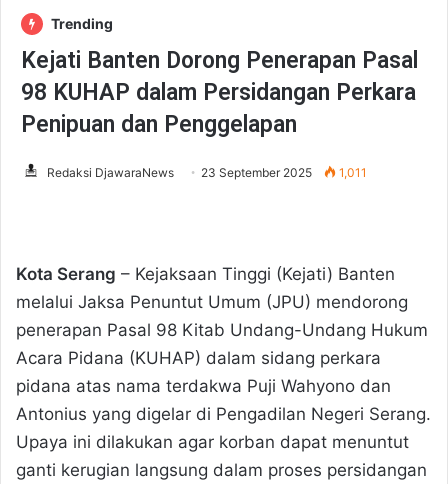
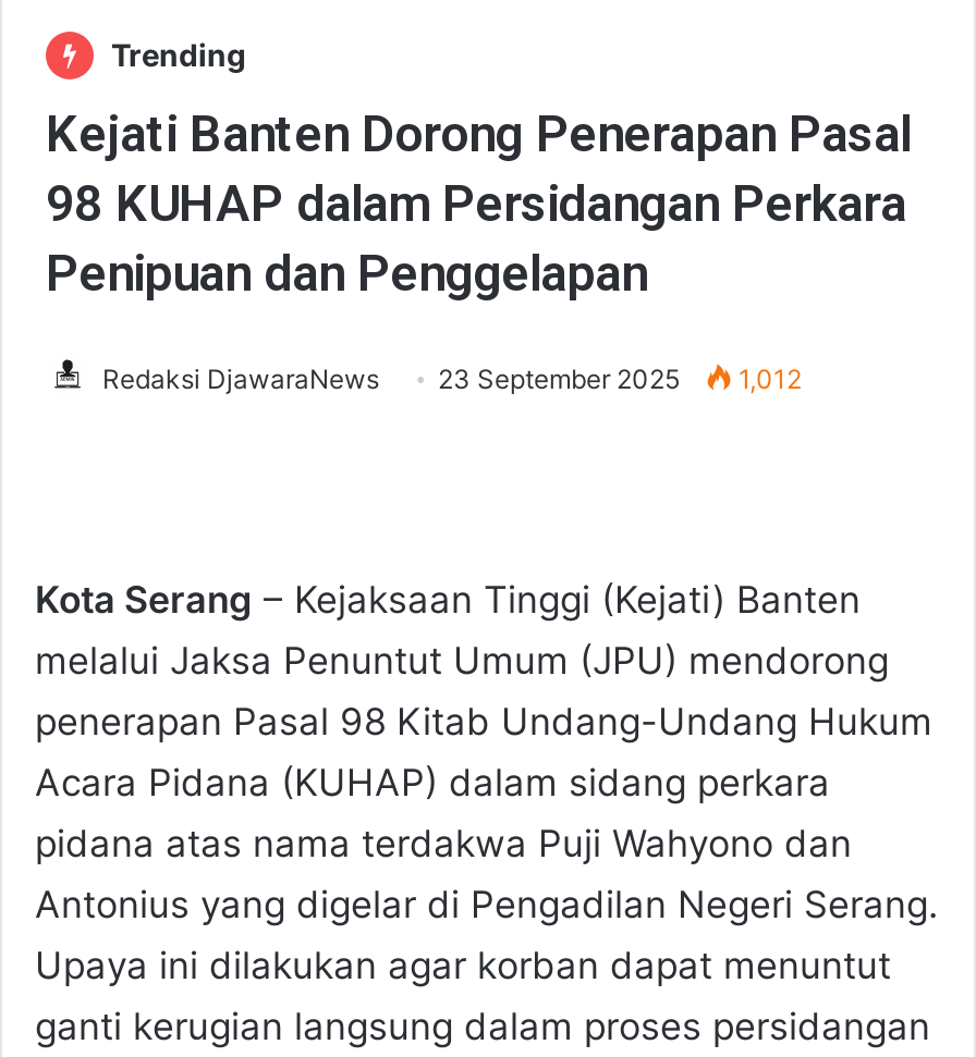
- Redaksi DjawaraNews 23 September 2025 1,011
+ Redaksi DjawaraNews 23 September 2025 1,012
